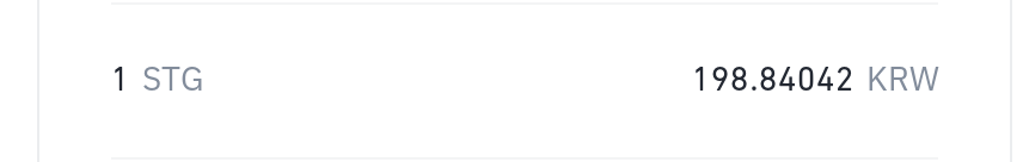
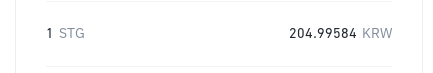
- 198.84042 KRW
+ 204.99584 KRW
